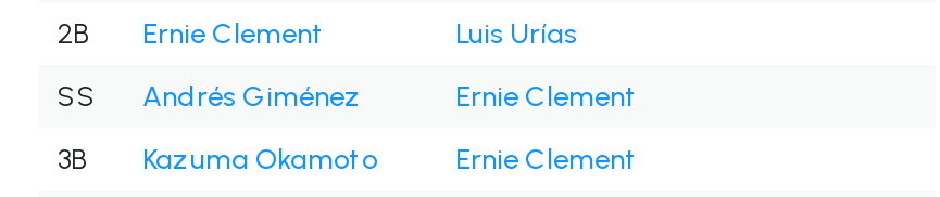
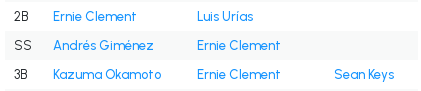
+ Sean Keys
